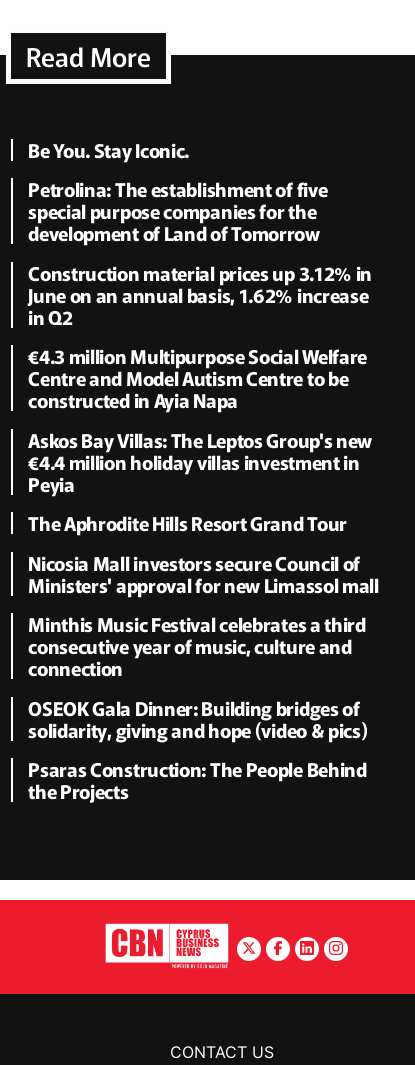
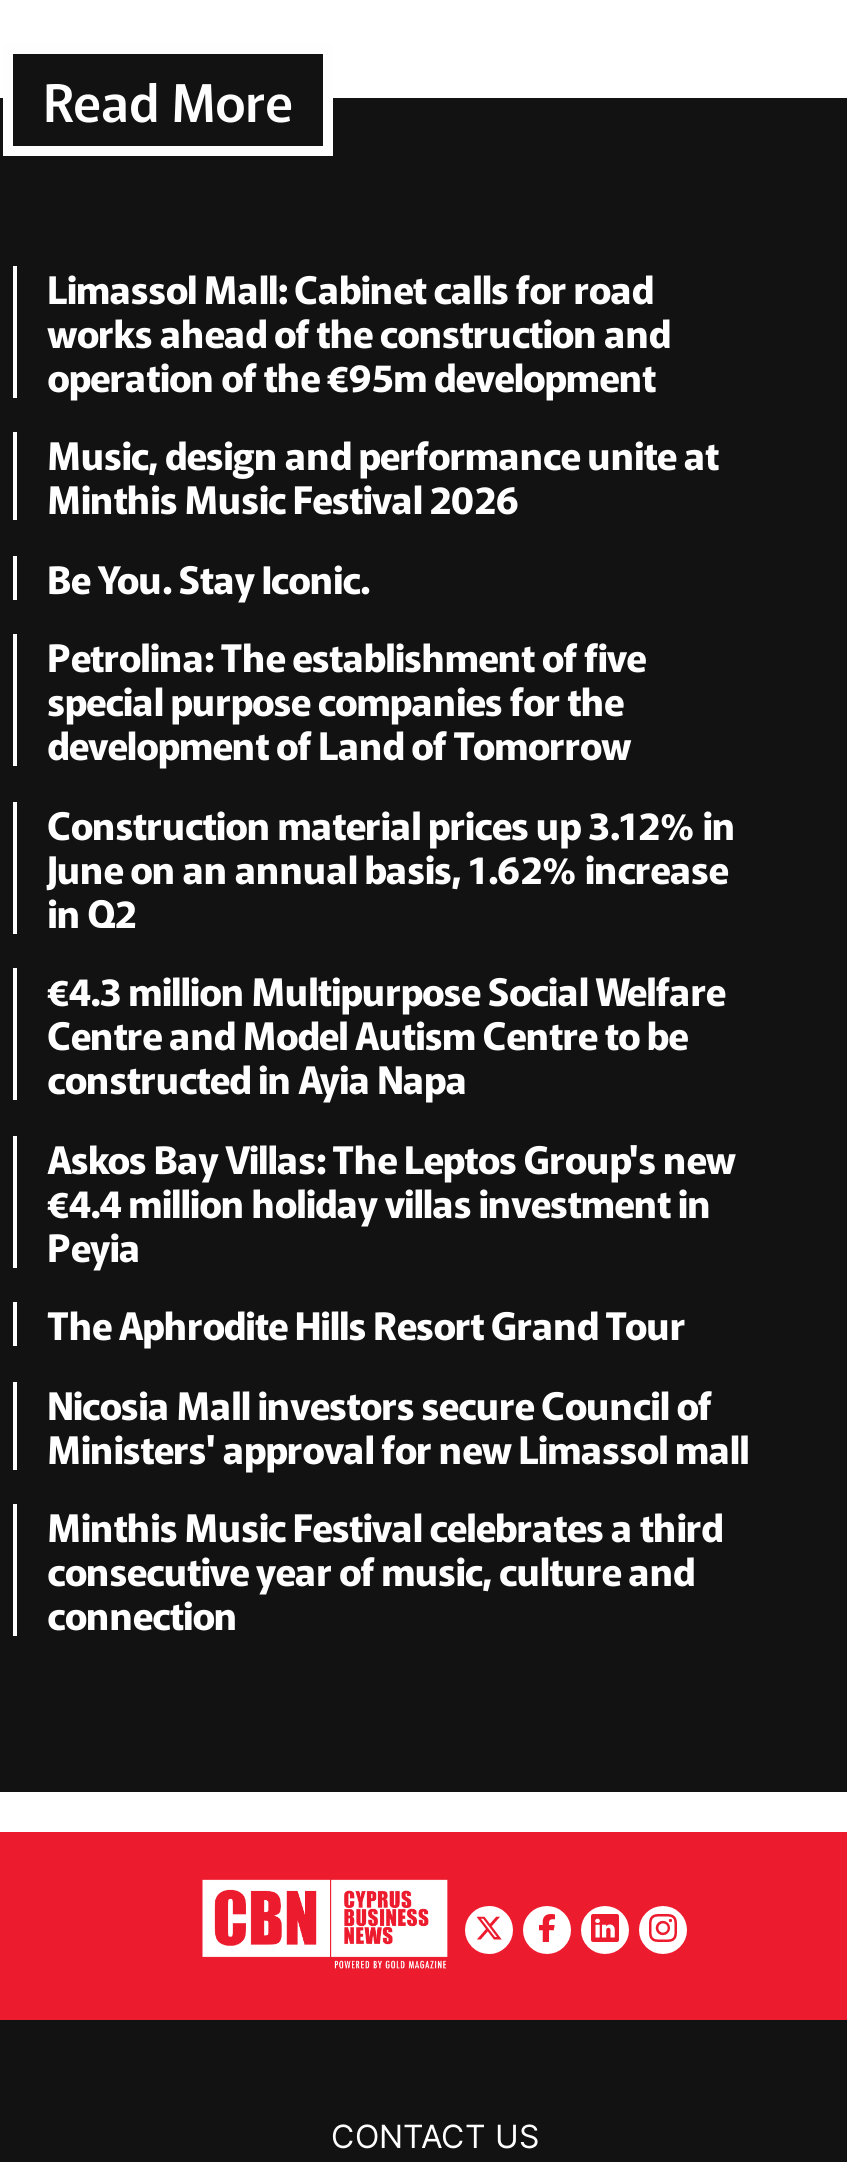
+ Limassol Mall: Cabinet calls for road
+ works ahead of the construction and
+ operation of the €95m development
+ Music, design and performance unite at
+ Minthis Music Festival 2026

moved down: Be You. Stay Iconic. | Petrolina: The establishment of five | special purpose companies for the | ... | consecutive year of music, culture and | connection

- OSEOK Gala Dinner: Building bridges of
- solidarity, giving and hope (video & pics)
- Psaras Construction: The People Behind
- the Projects
